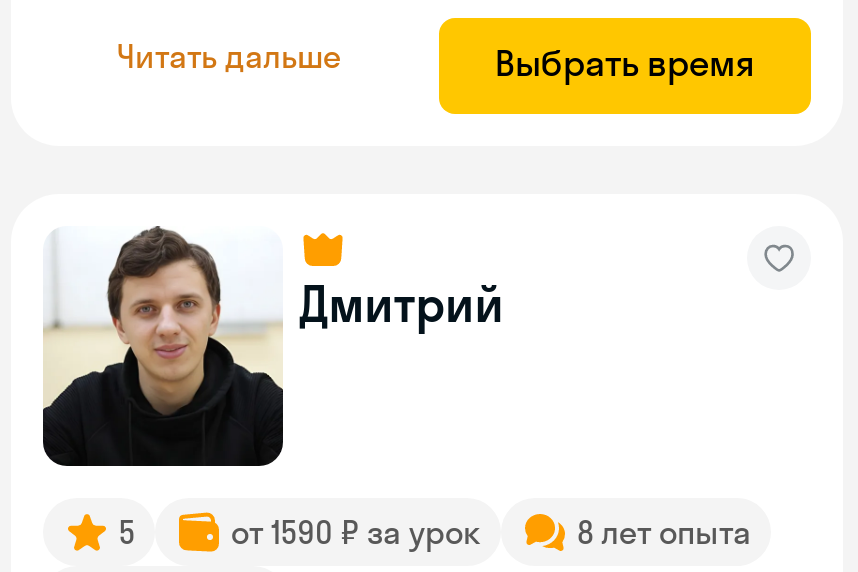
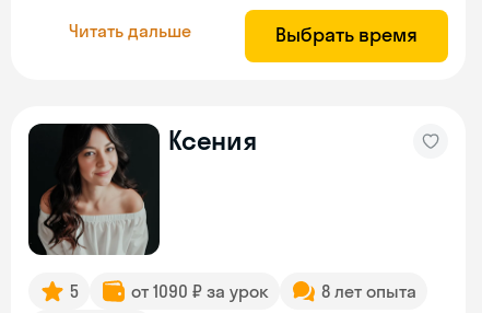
- [image]
- Дмитрий
+ [image]
+ Ксения

- от 1590 ₽ за урок
+ от 1090 ₽ за урок
